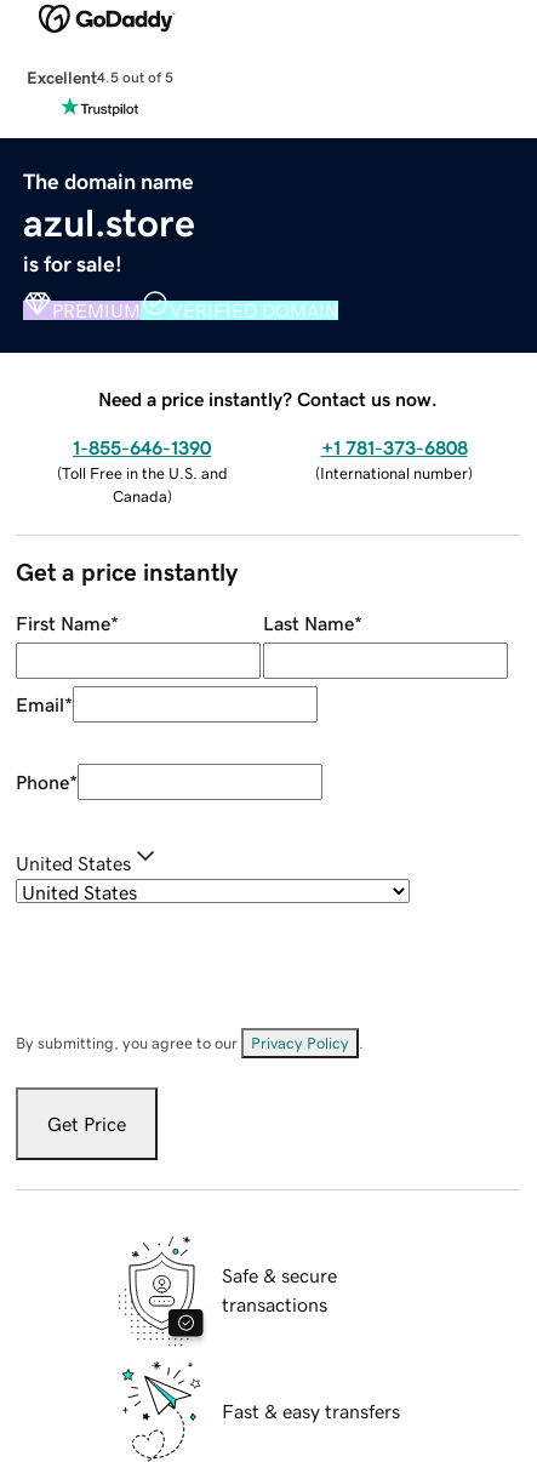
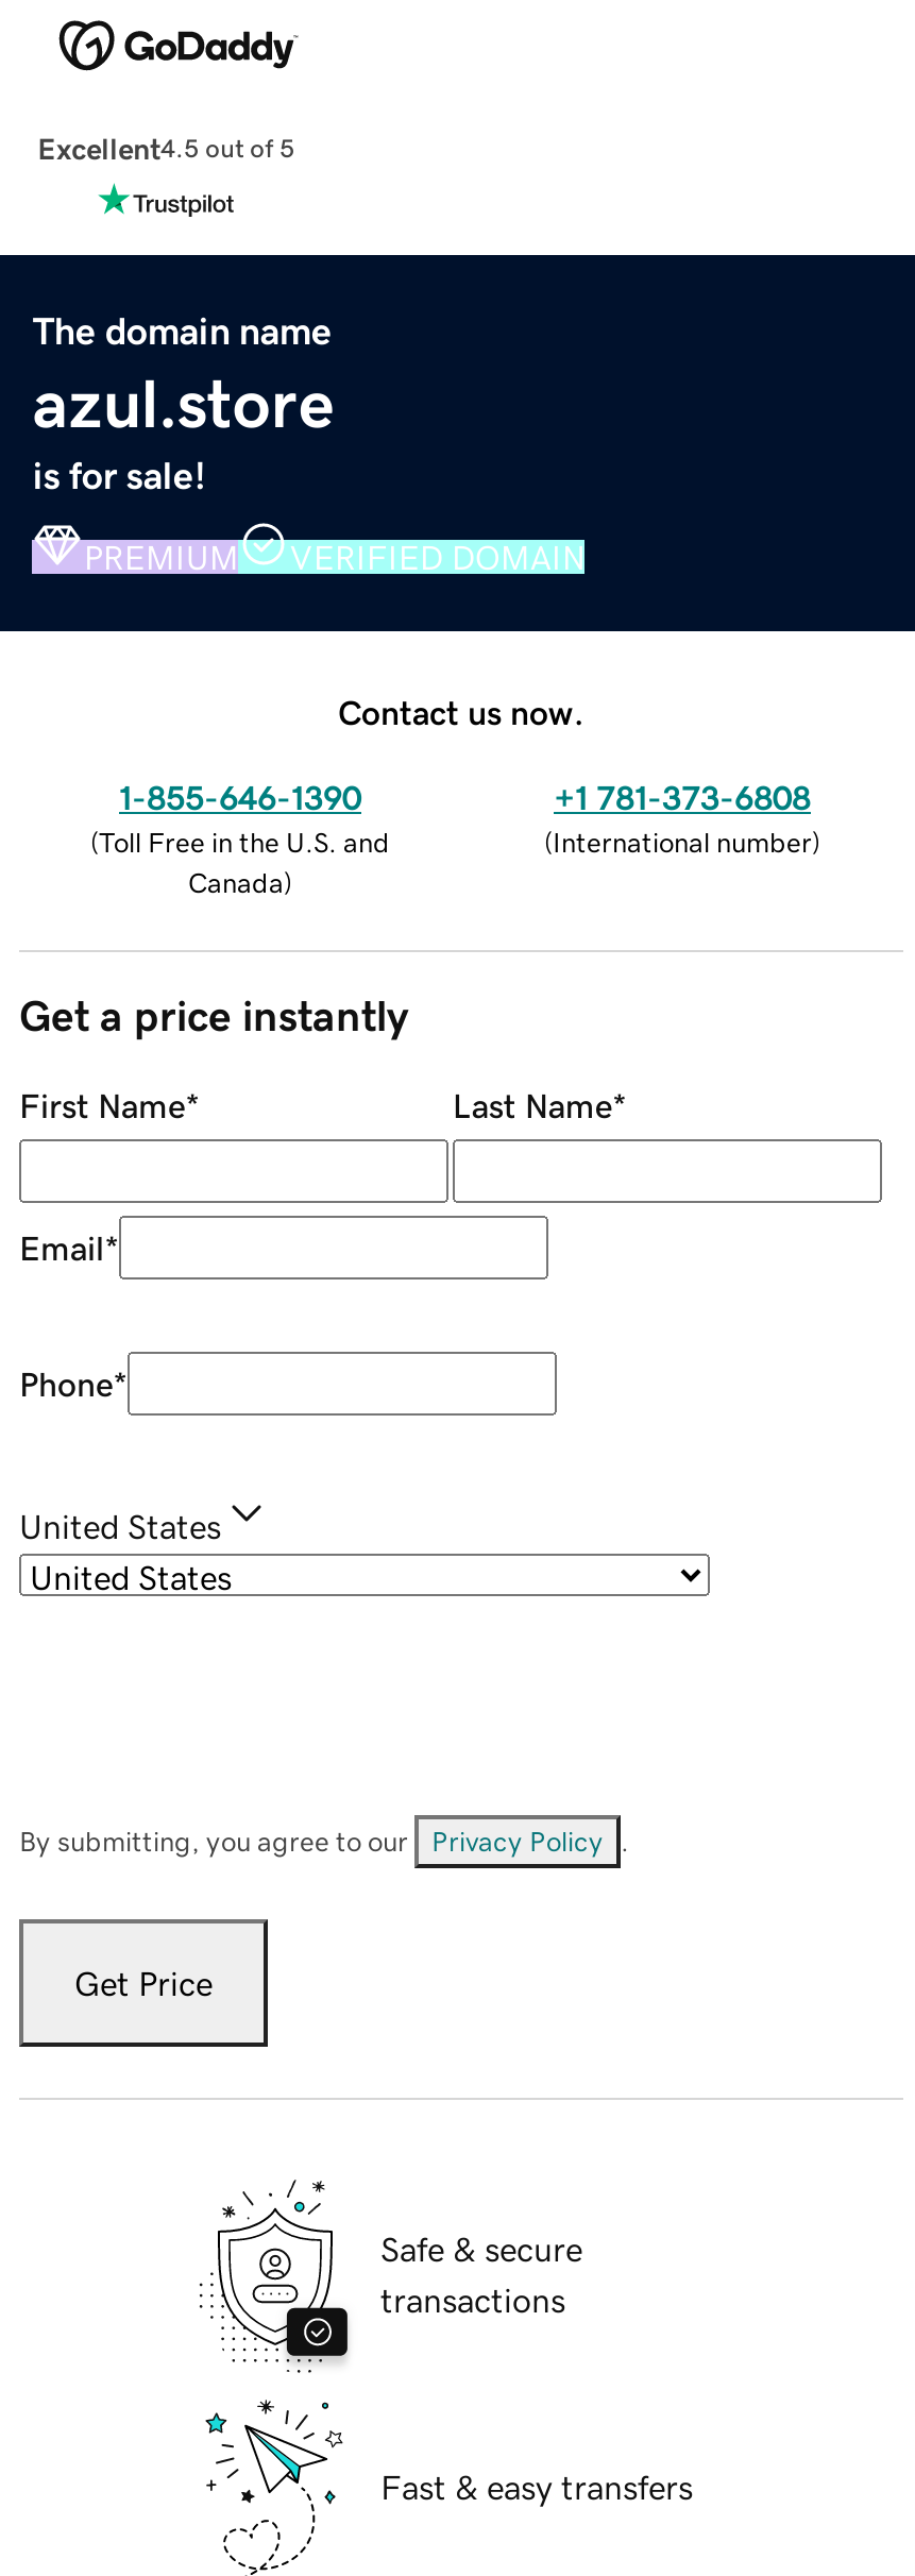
- Need a price instantly? Contact us now.
+ Contact us now.
